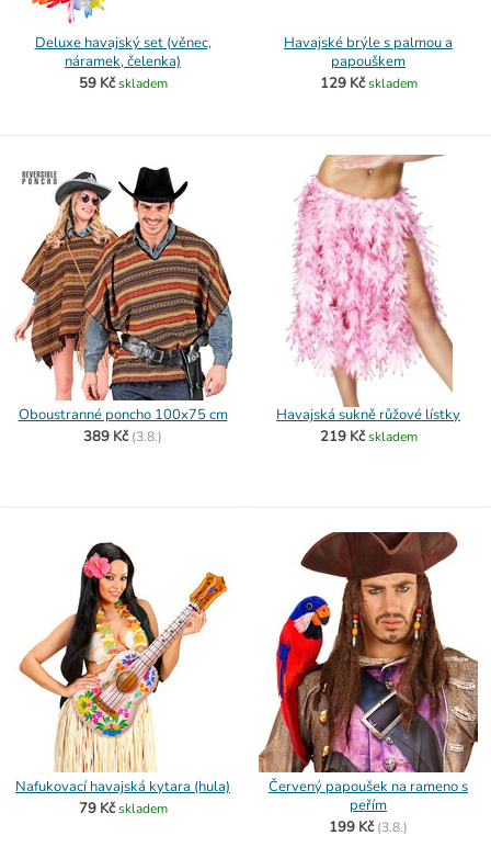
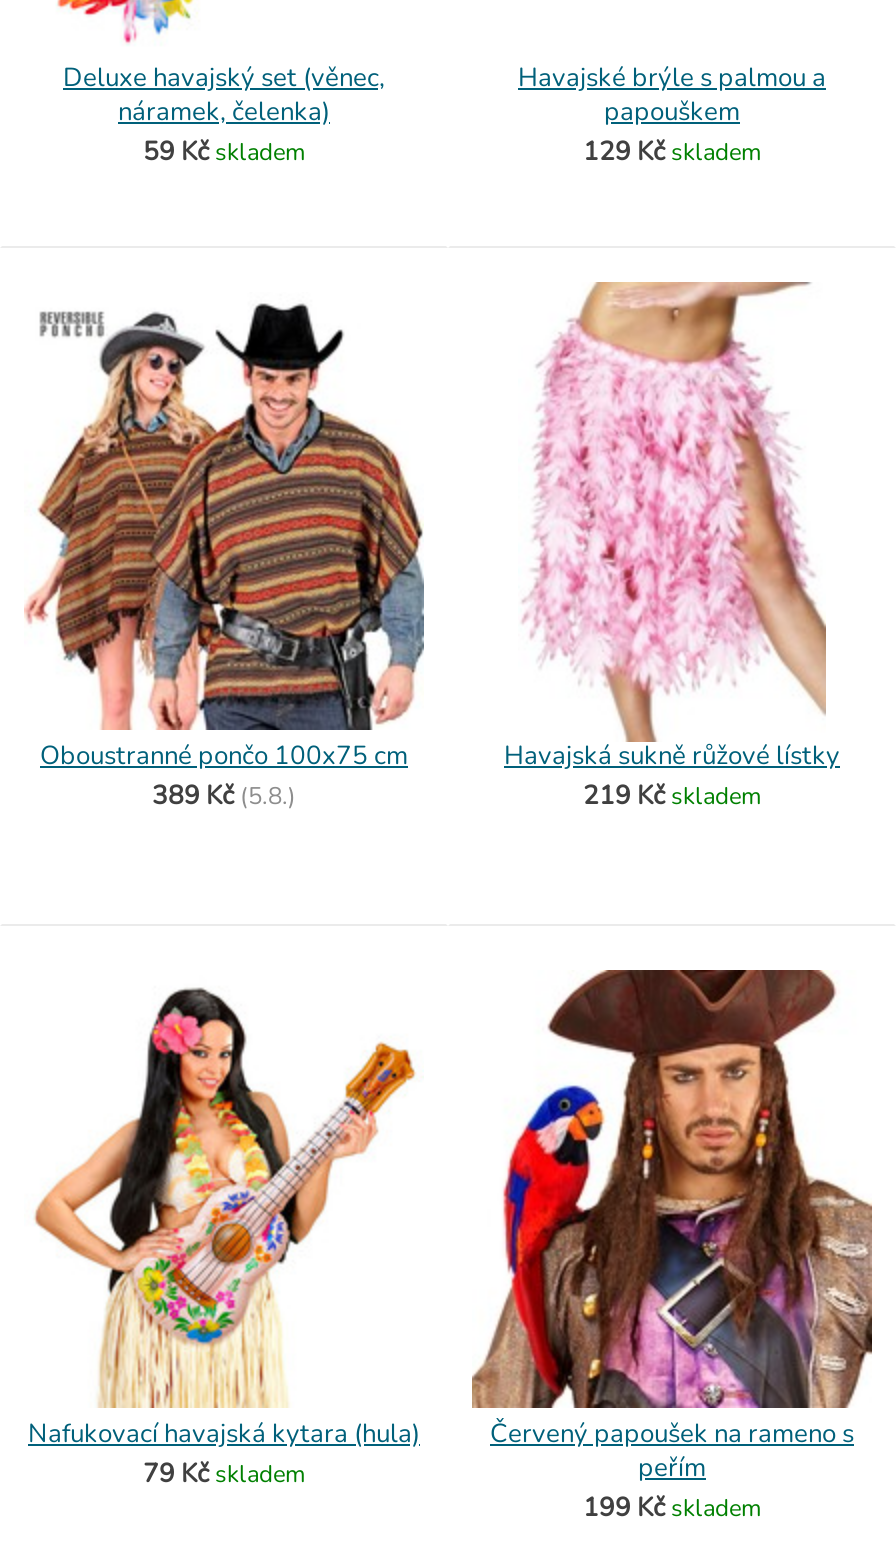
- Oboustranné poncho 100x75 cm
+ Oboustranné pončo 100x75 cm

- 389 Kč (3.8.)
+ 389 Kč (5.8.)

- 199 Kč (3.8.)
+ 199 Kč skladem
